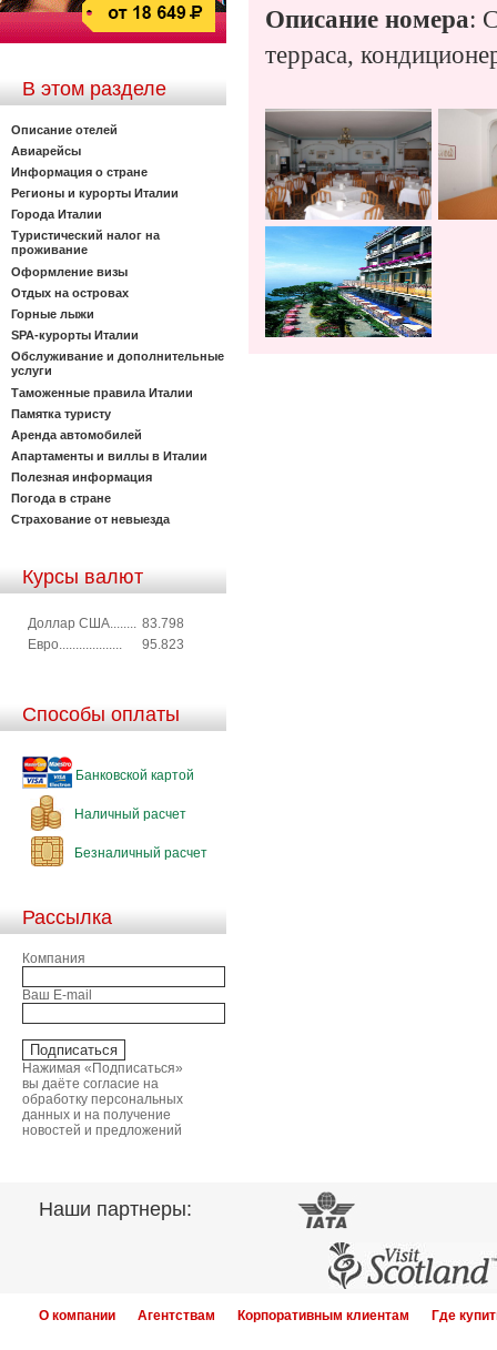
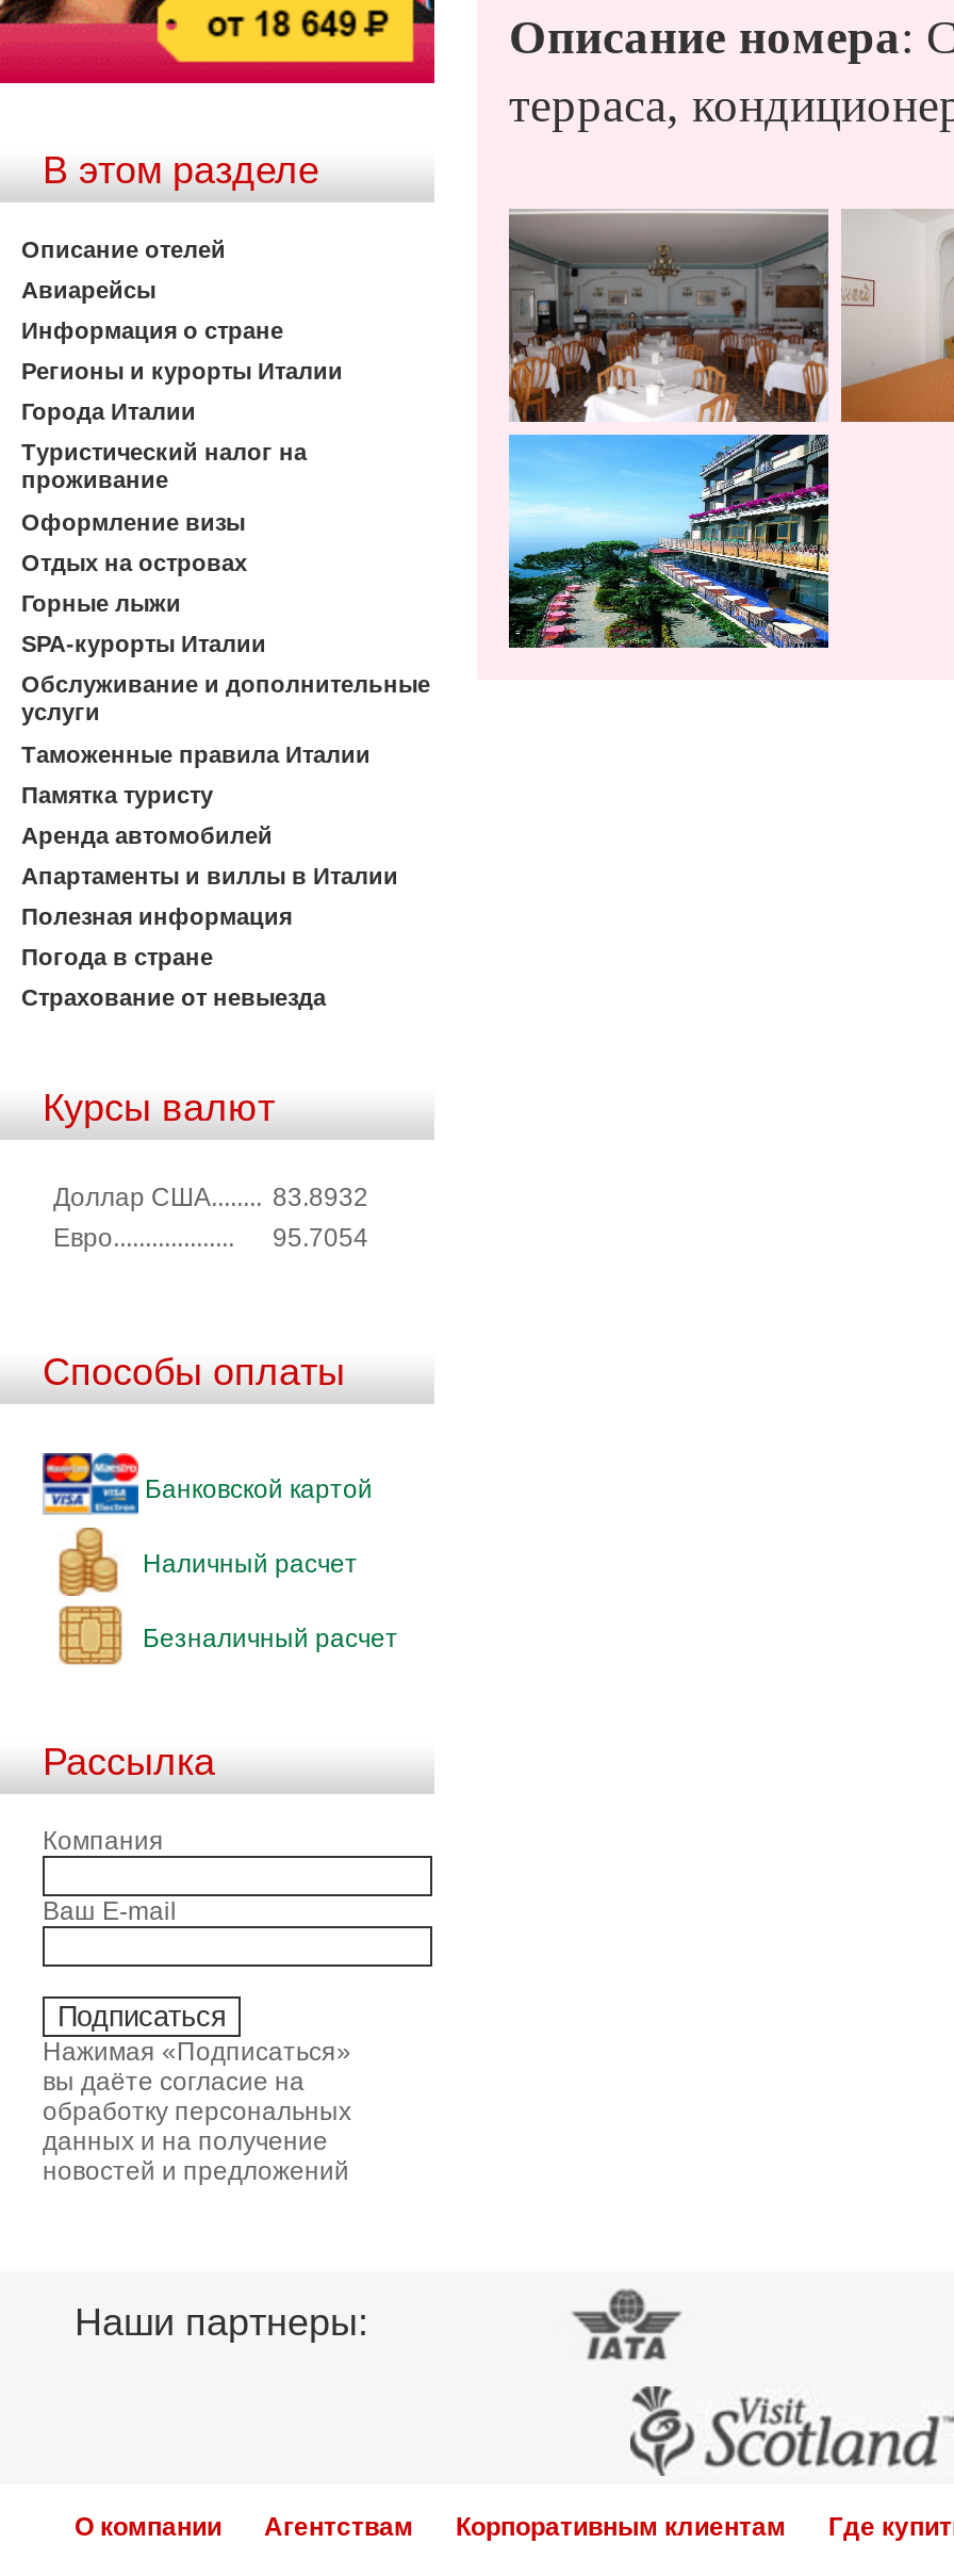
- Доллар США........ 83.798
+ Доллар США........ 83.8932

- Евро................... 95.823
+ Евро................... 95.7054
